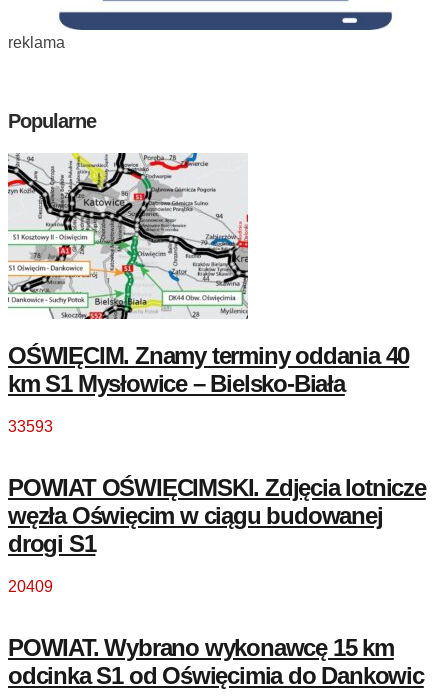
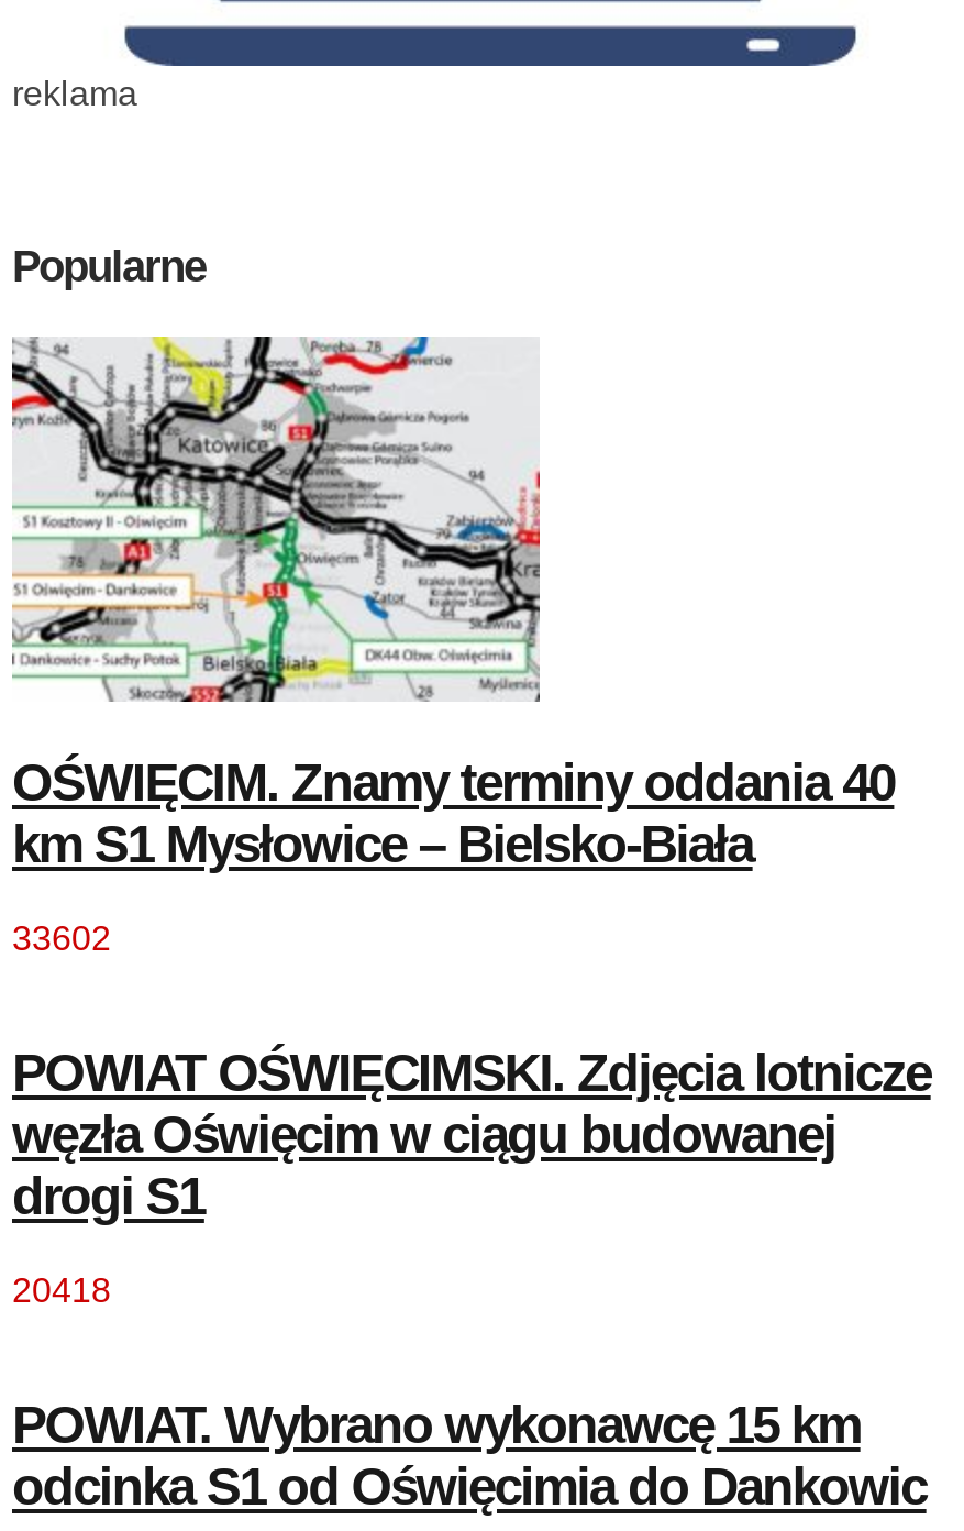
- 33593
+ 33602

- 20409
+ 20418
